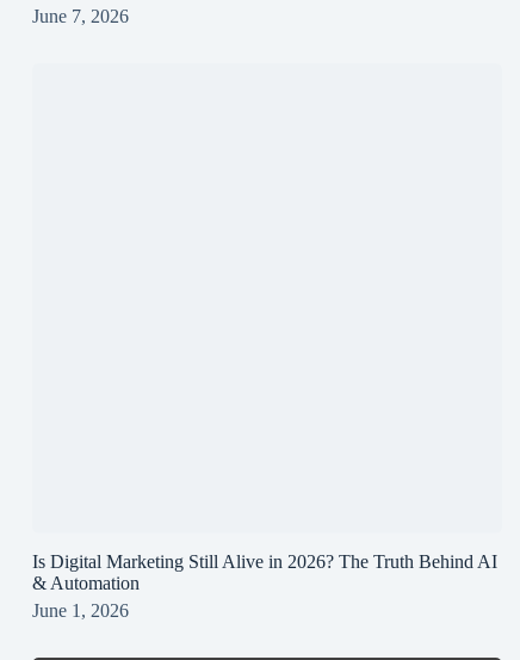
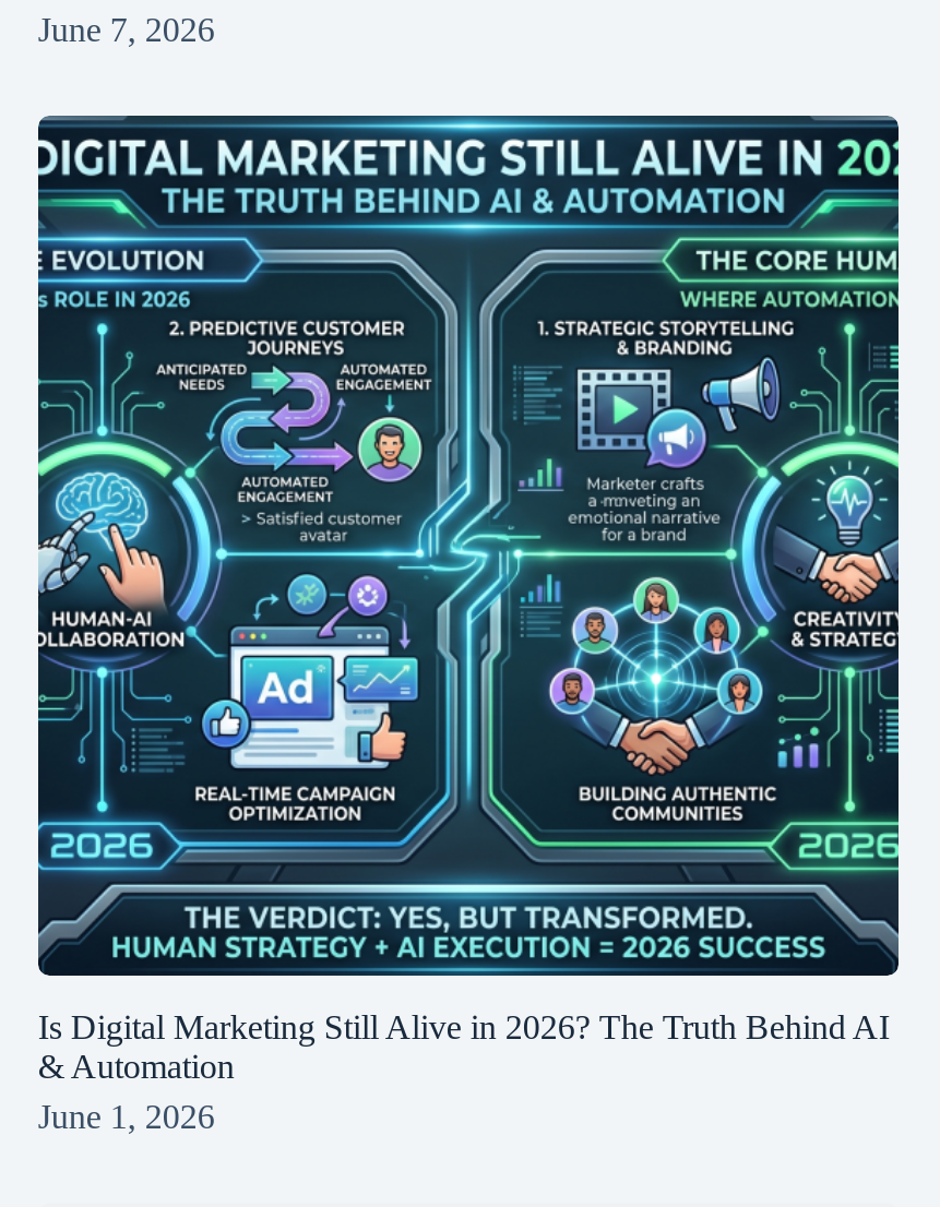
+ [image]
